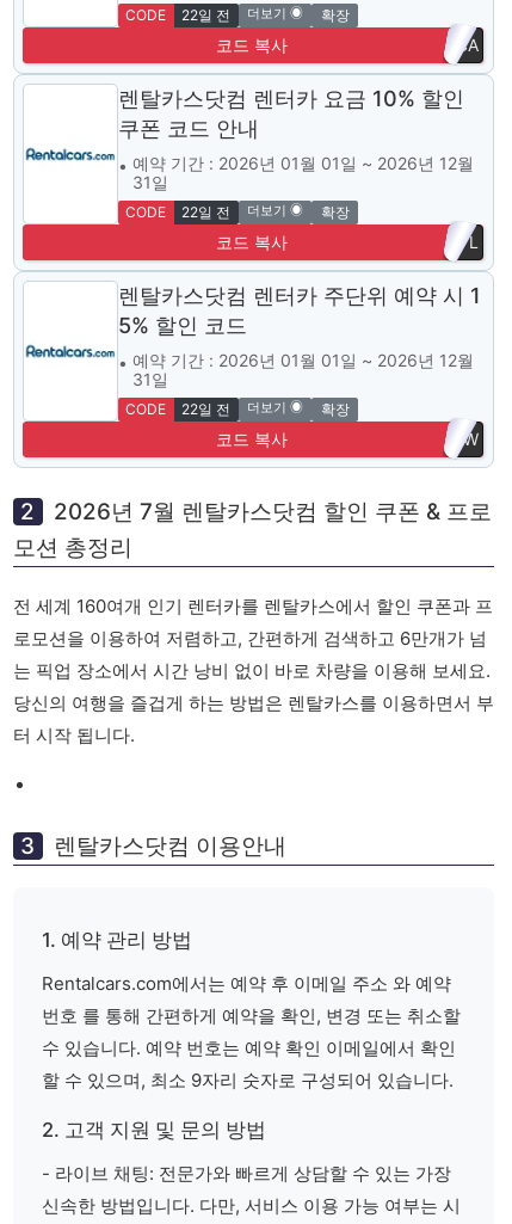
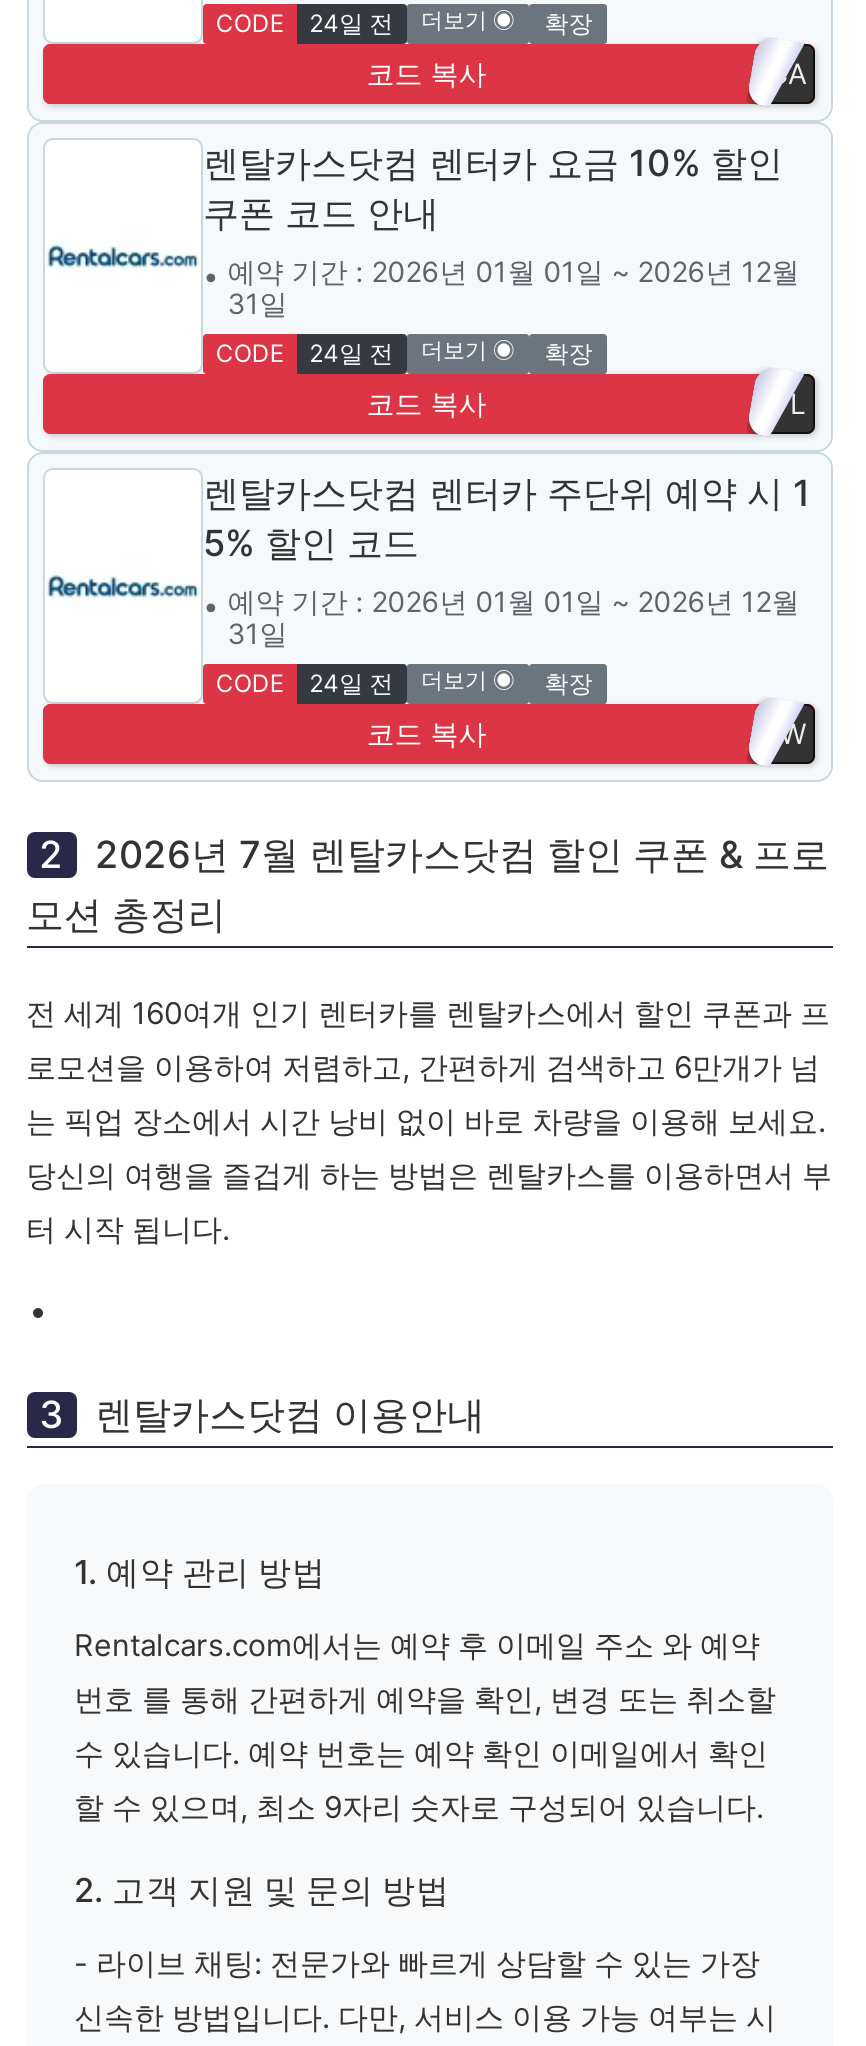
- 22일 전
+ 24일 전

- 22일 전
+ 24일 전

- 22일 전
+ 24일 전
